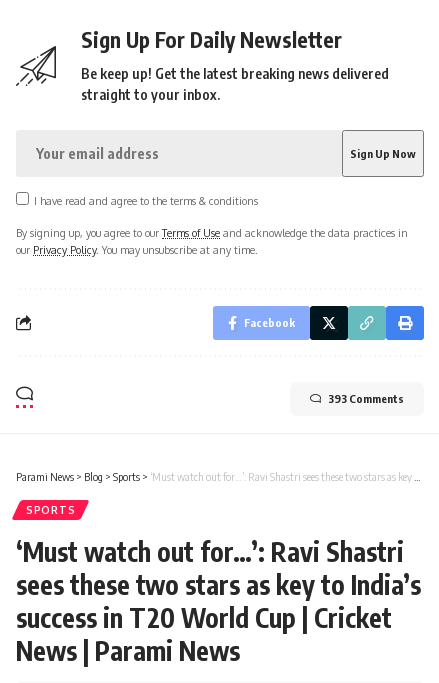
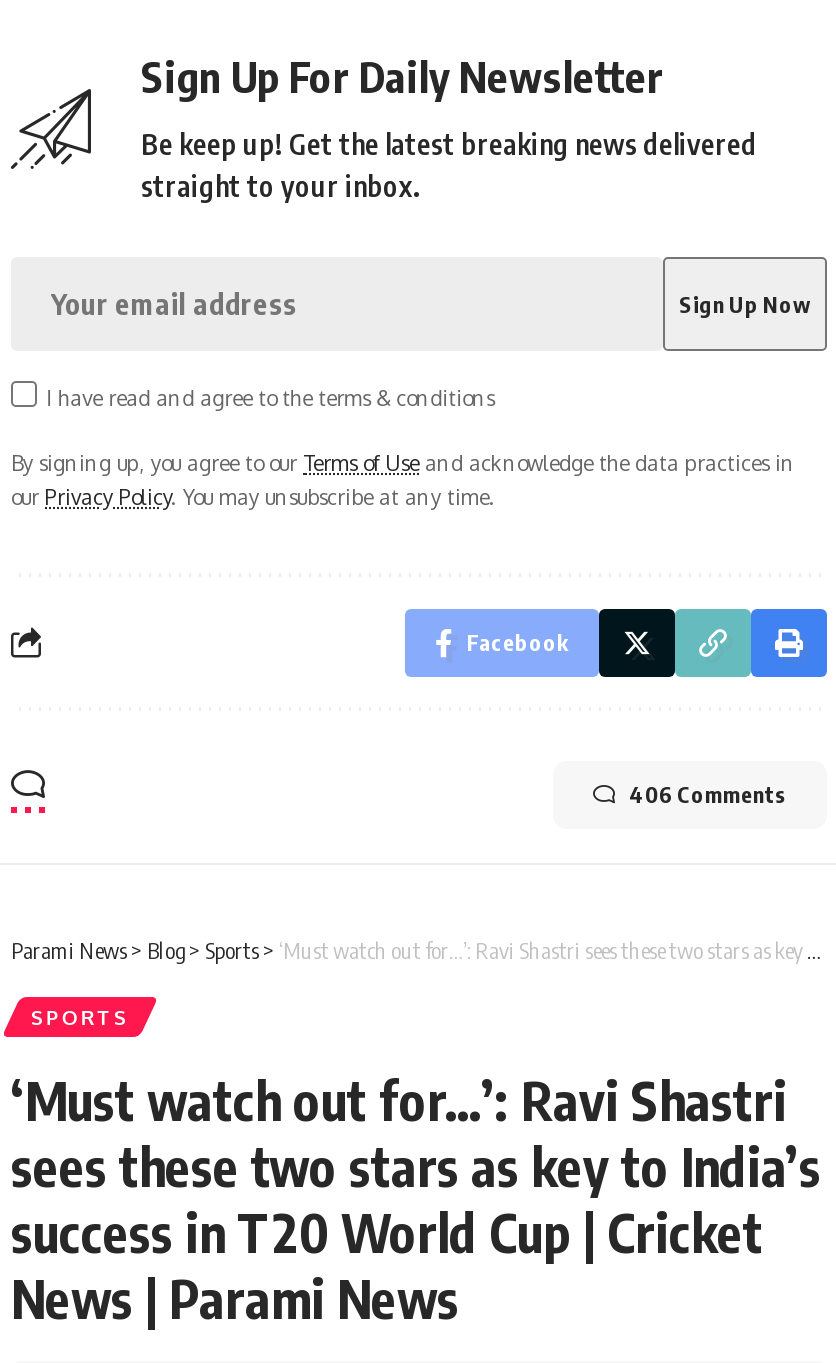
- 393 Comments
+ 406 Comments
